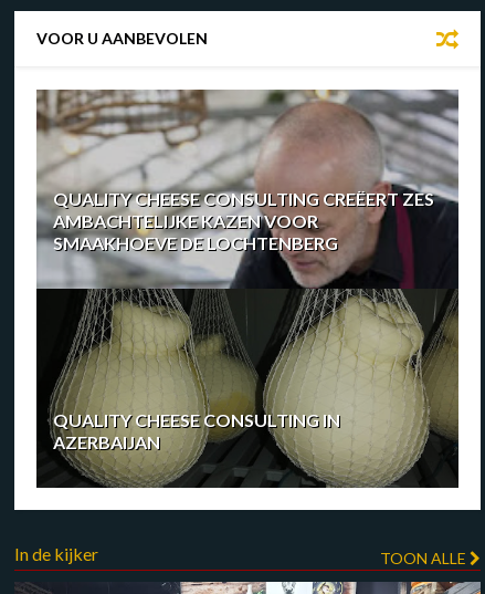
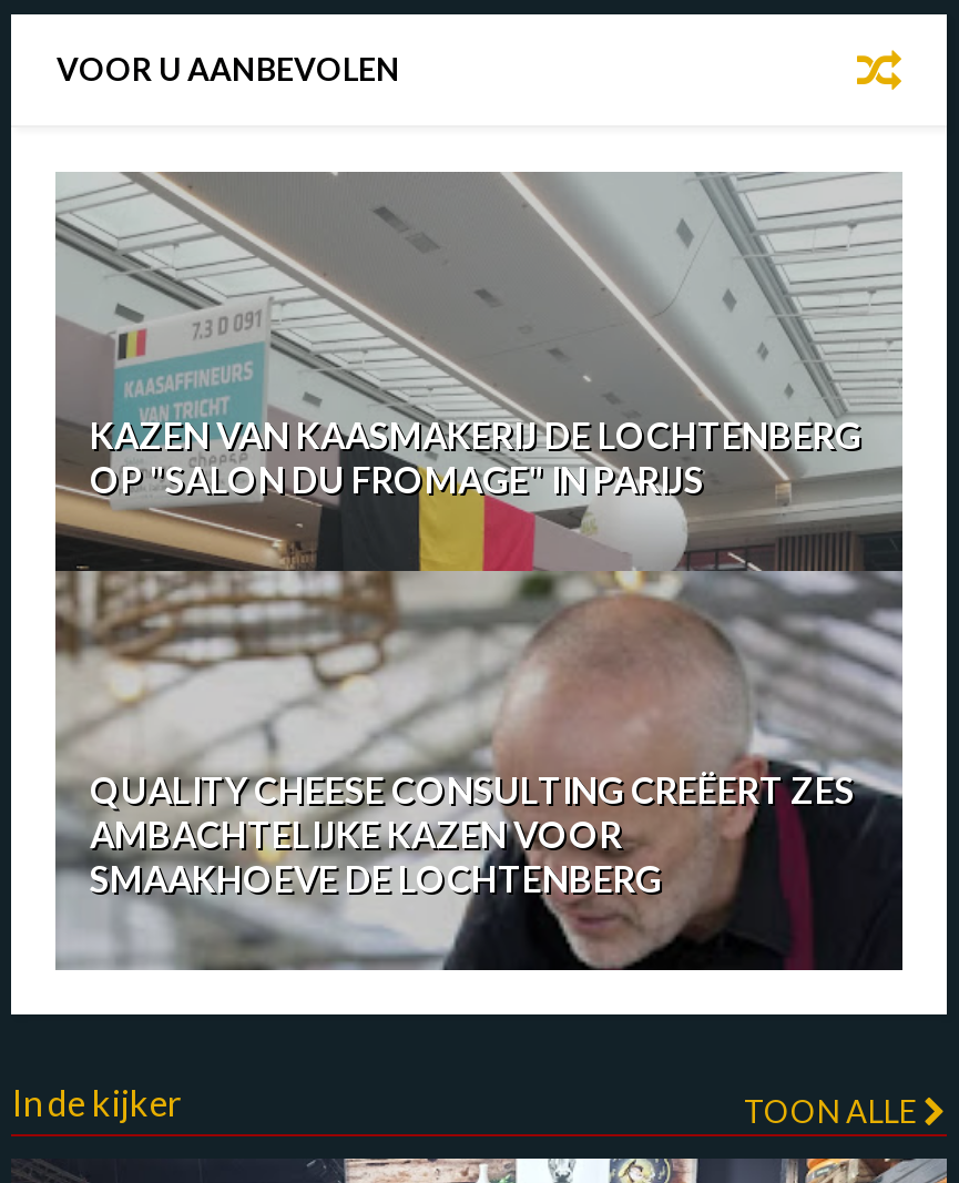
+ [image]
+ KAZEN VAN KAASMAKERIJ DE LOCHTENBERG
+ OP "SALON DU FROMAGE" IN PARIJS

moved down: QUALITY CHEESE CONSULTING CREËERT ZES | AMBACHTELIJKE KAZEN VOOR | SMAAKHOEVE DE LOCHTENBERG

- [image]
- QUALITY CHEESE CONSULTING IN
- AZERBAIJAN
